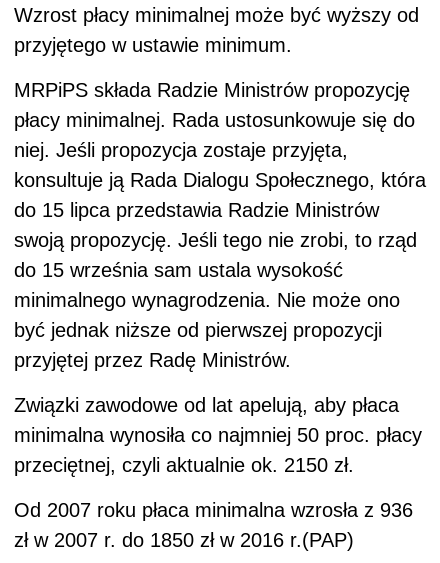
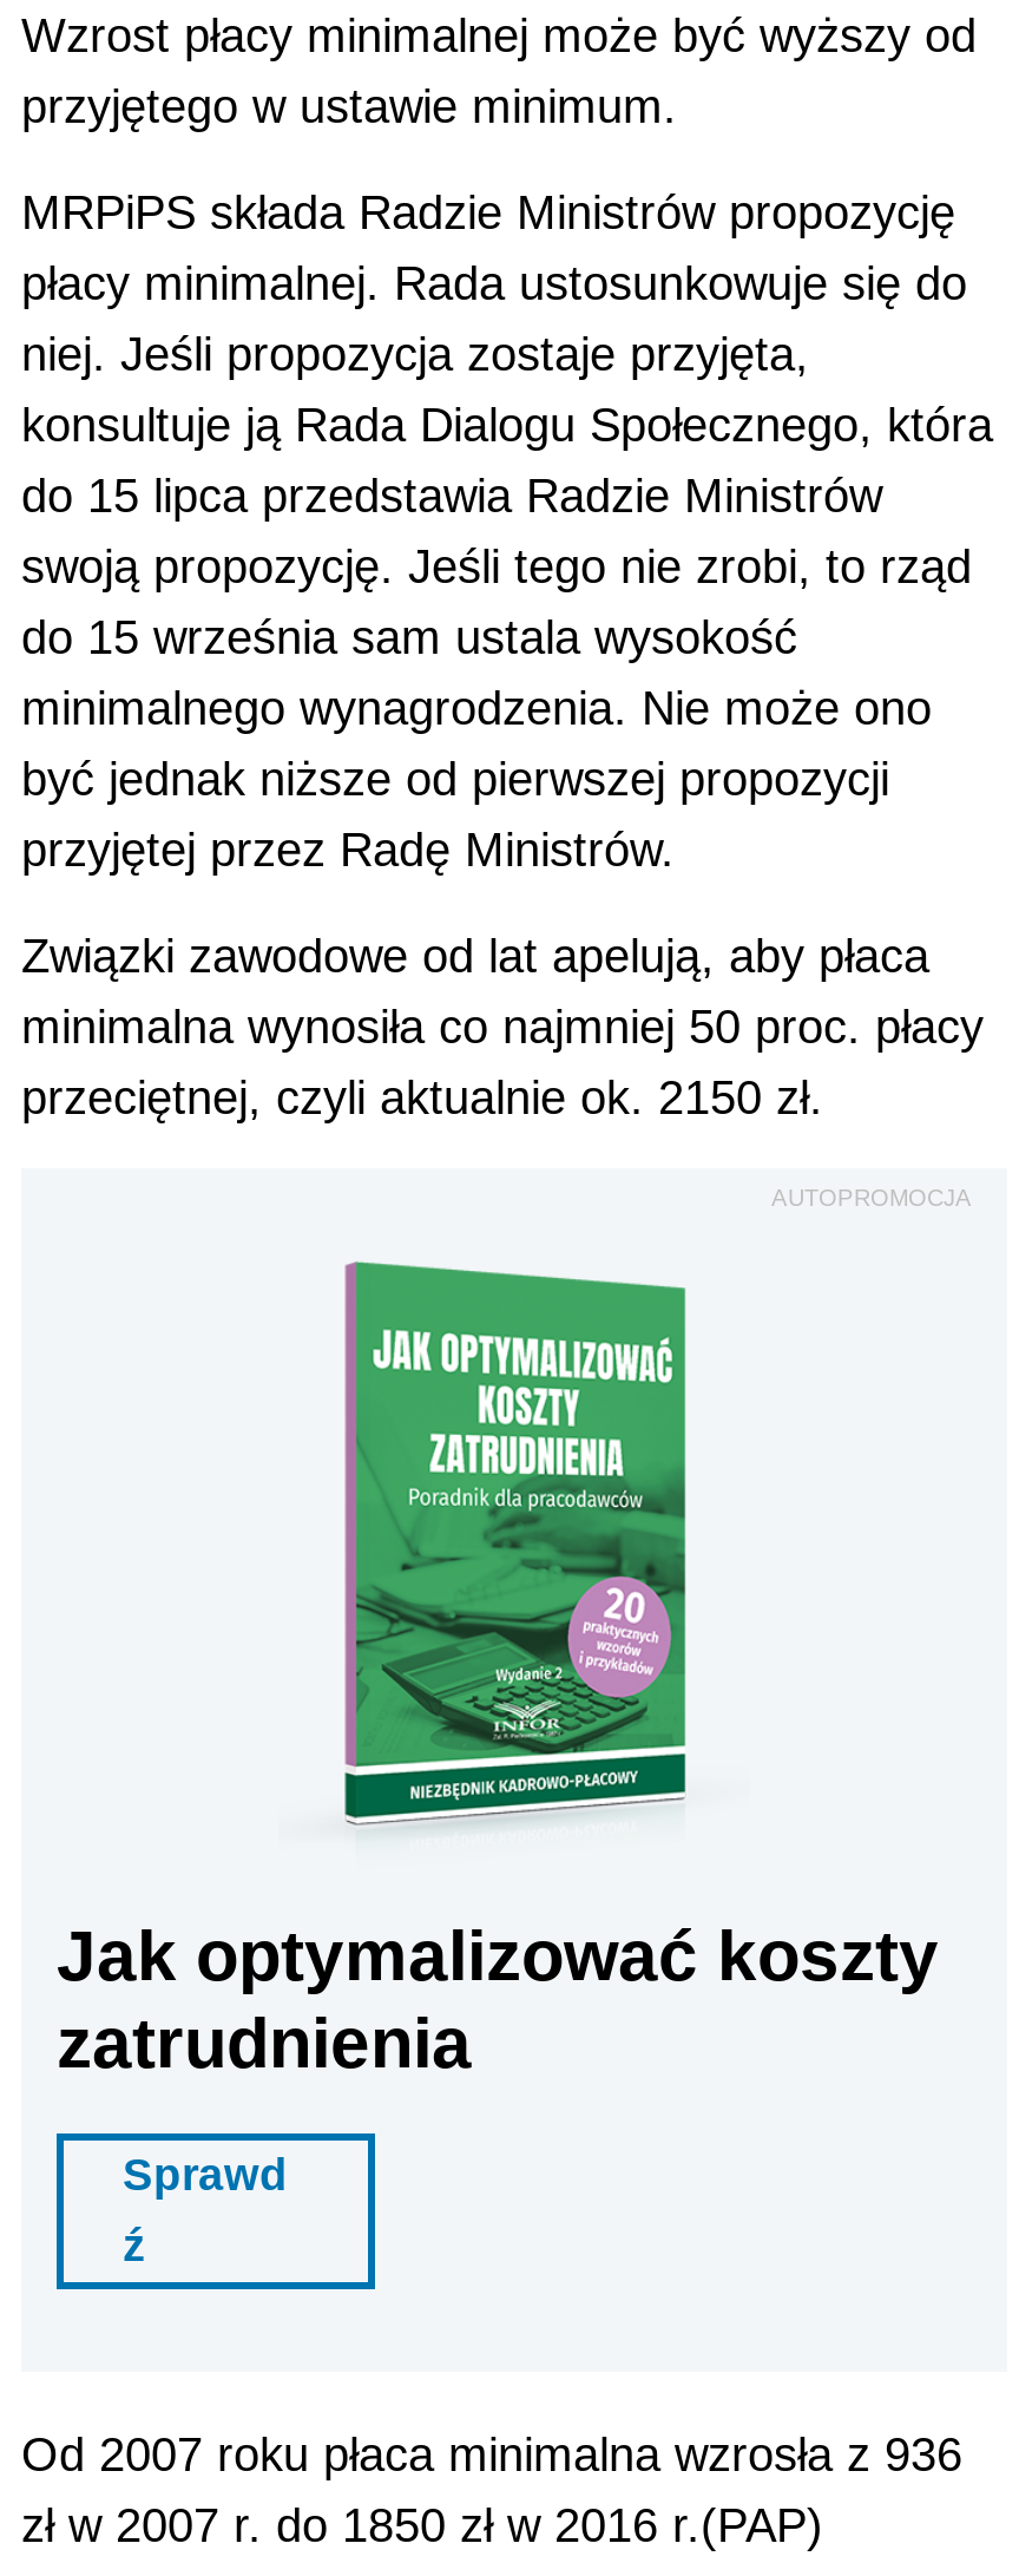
+ [image]
+ Jak optymalizować koszty
+ zatrudnienia
+ Sprawd
+ ź

+ AUTOPROMOCJA
